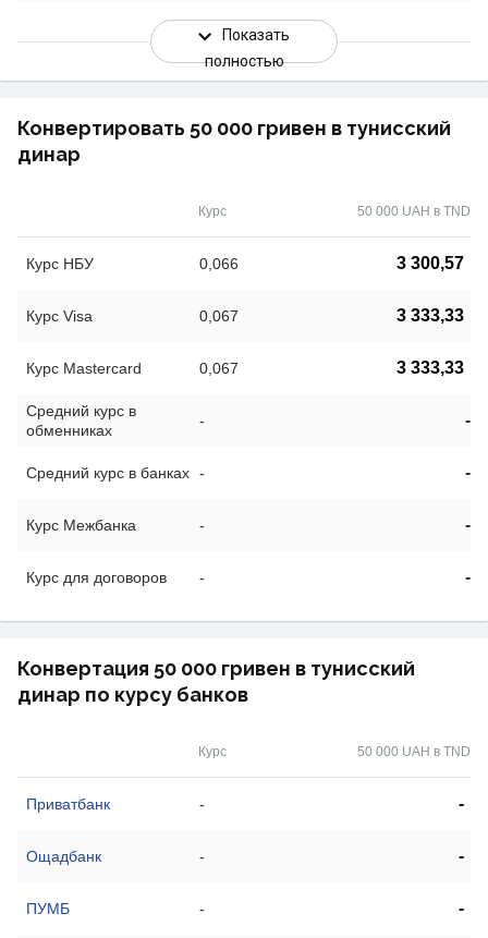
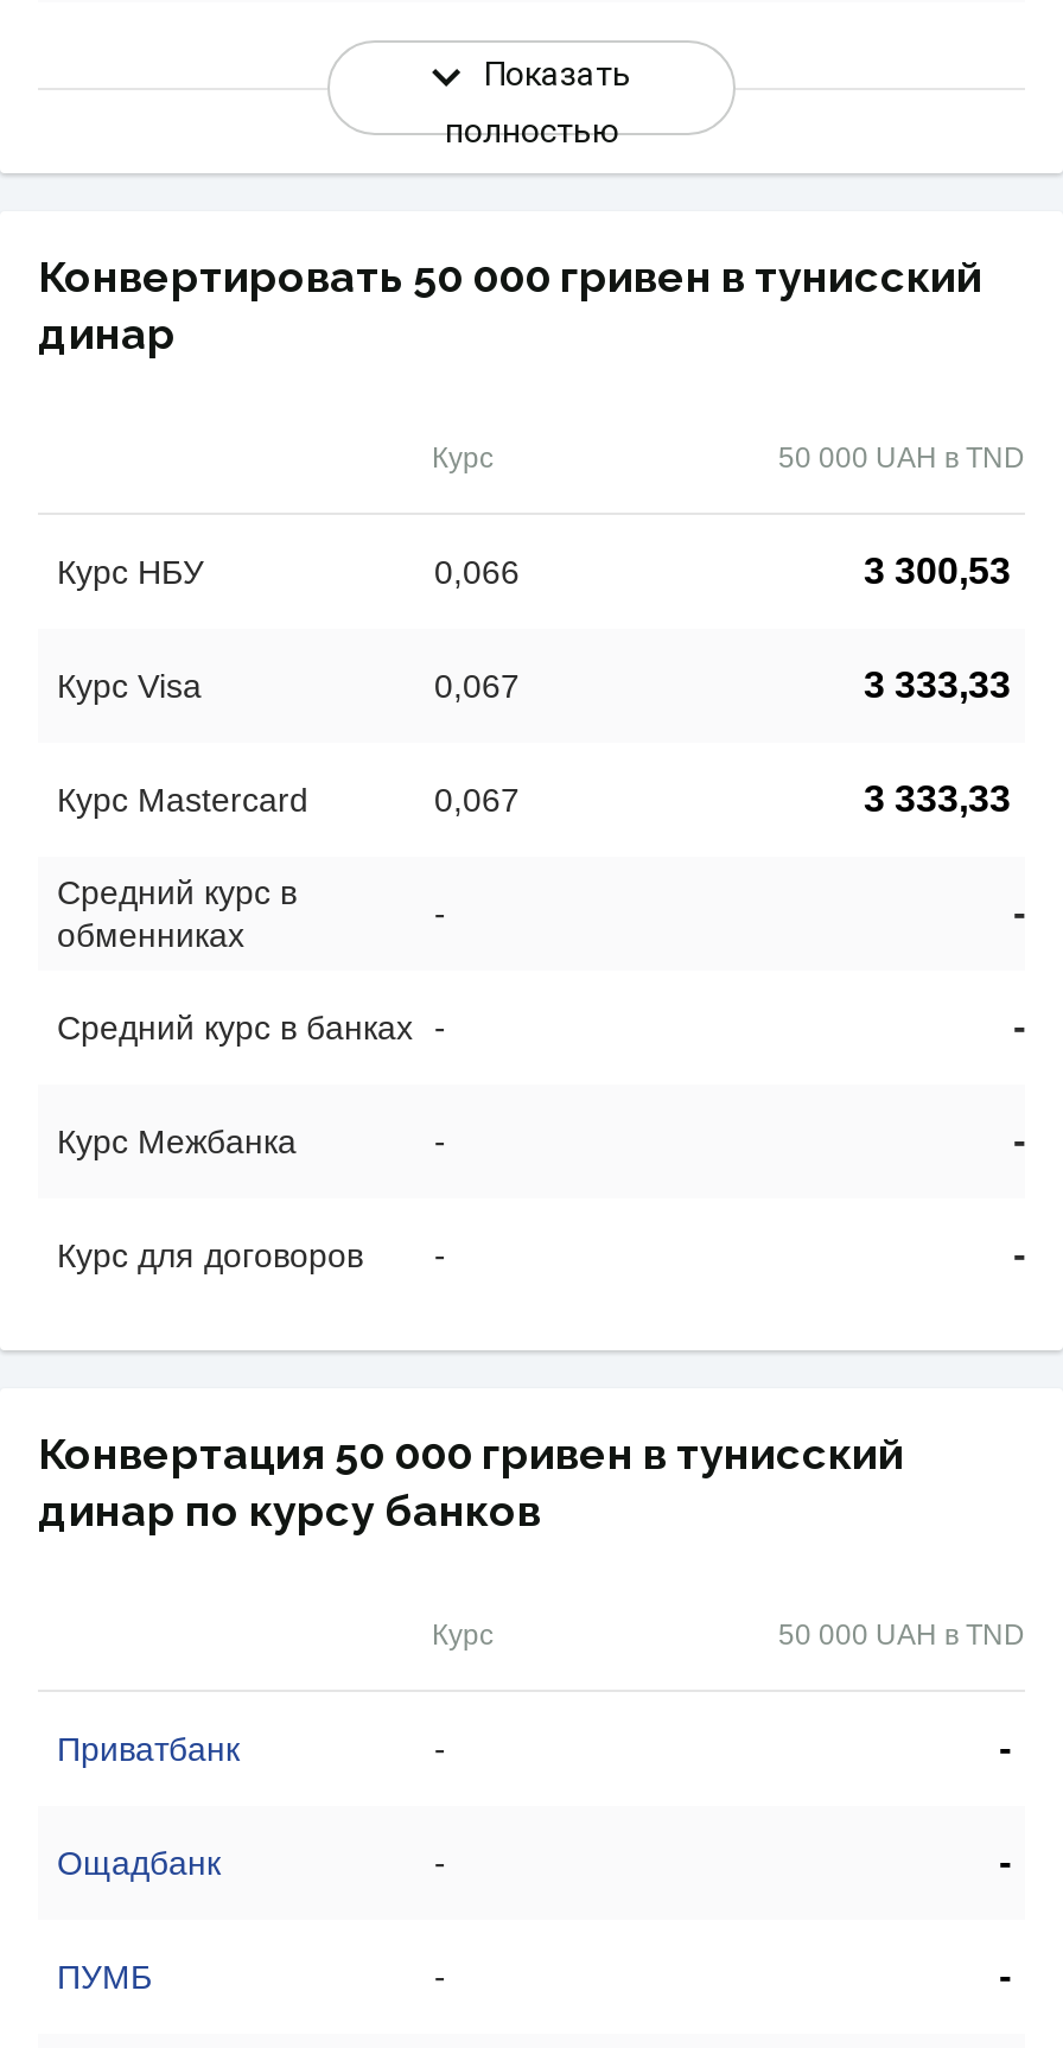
- 3 300,57
+ 3 300,53
